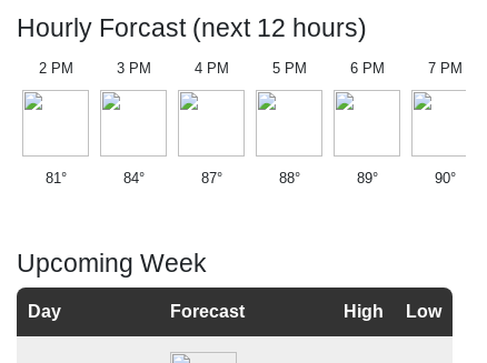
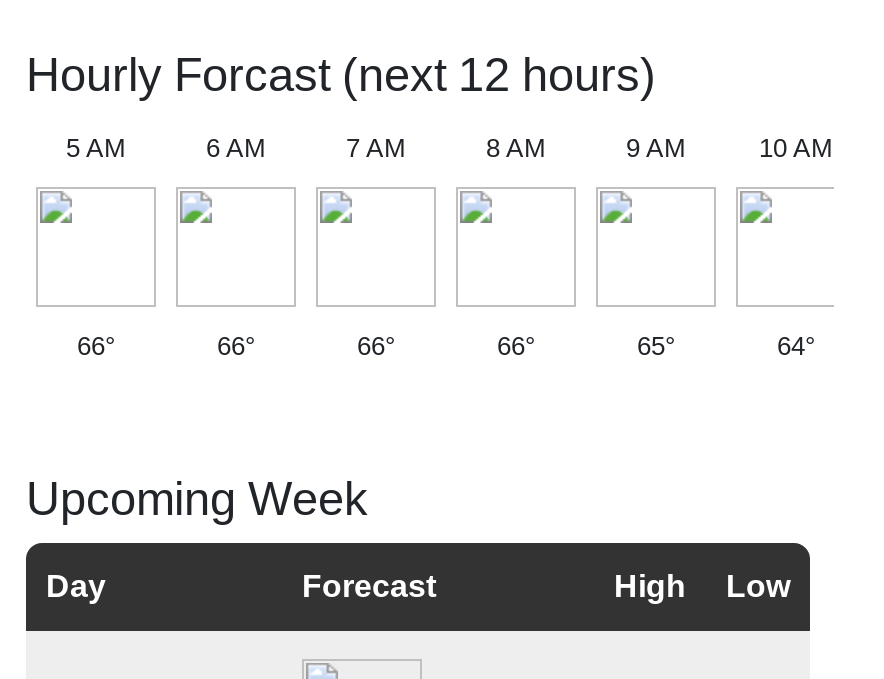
- 2 PM
- 3 PM
- 4 PM
- 5 PM
- 6 PM
- 7 PM
+ 5 AM
+ 6 AM
+ 7 AM
+ 8 AM
+ 9 AM
+ 10 AM

- 81°
- 84°
- 87°
- 88°
- 89°
- 90°
+ 66°
+ 66°
+ 66°
+ 66°
+ 65°
+ 64°
